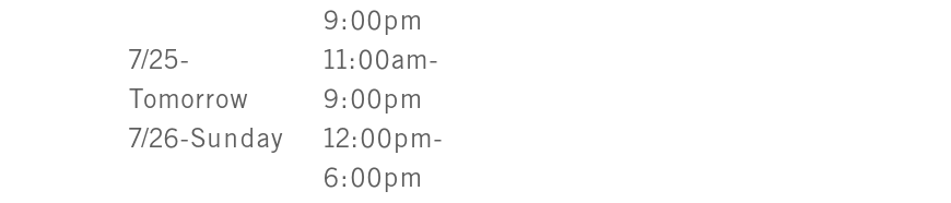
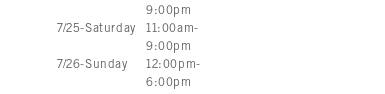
- 7/25-
- Tomorrow
+ 7/25-Saturday
